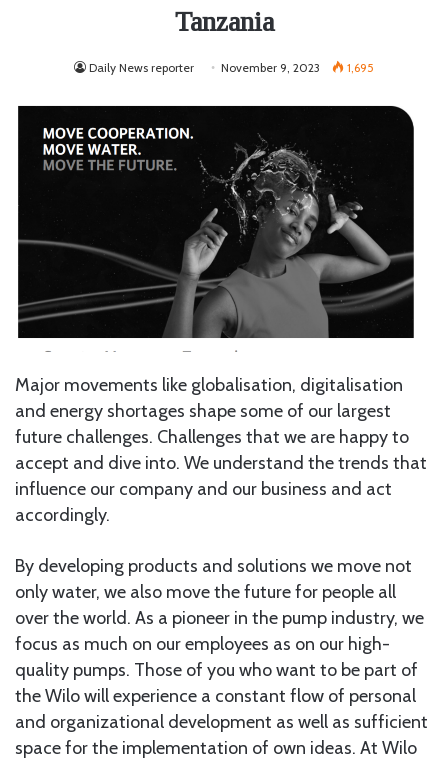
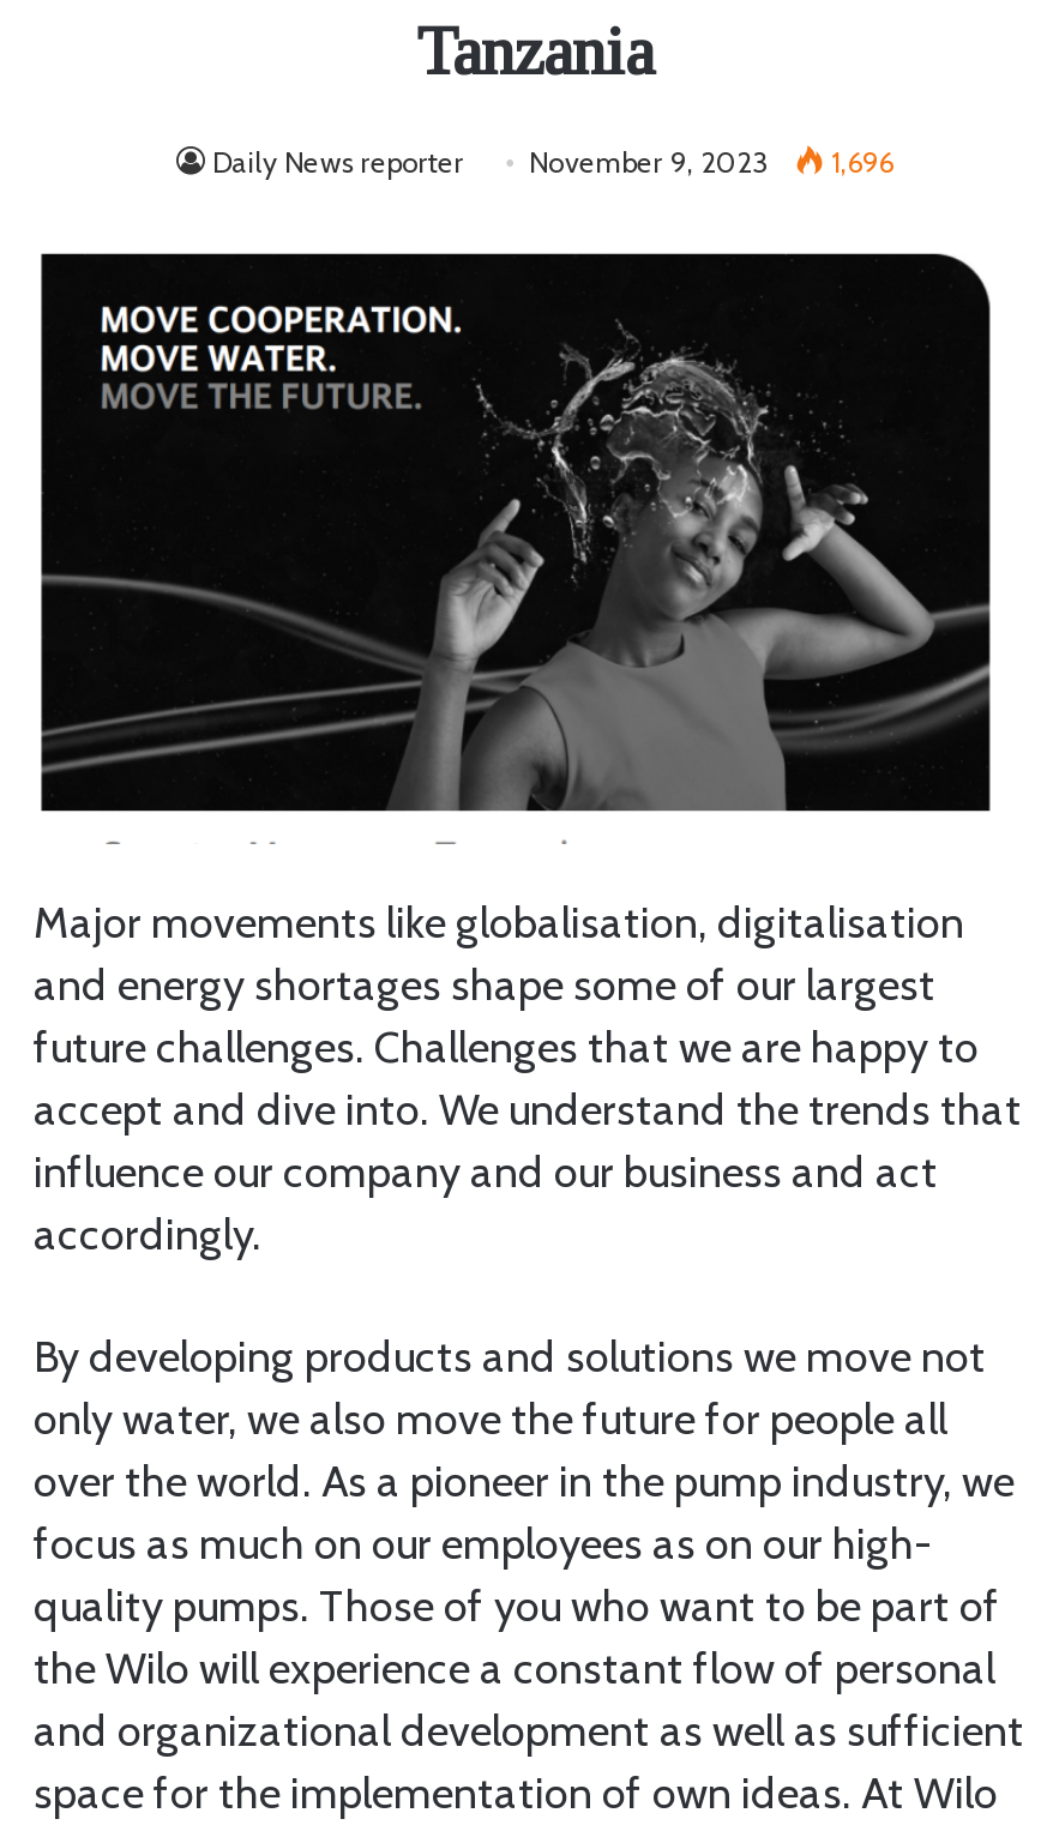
- Daily News reporter November 9, 2023 1,695
+ Daily News reporter November 9, 2023 1,696
